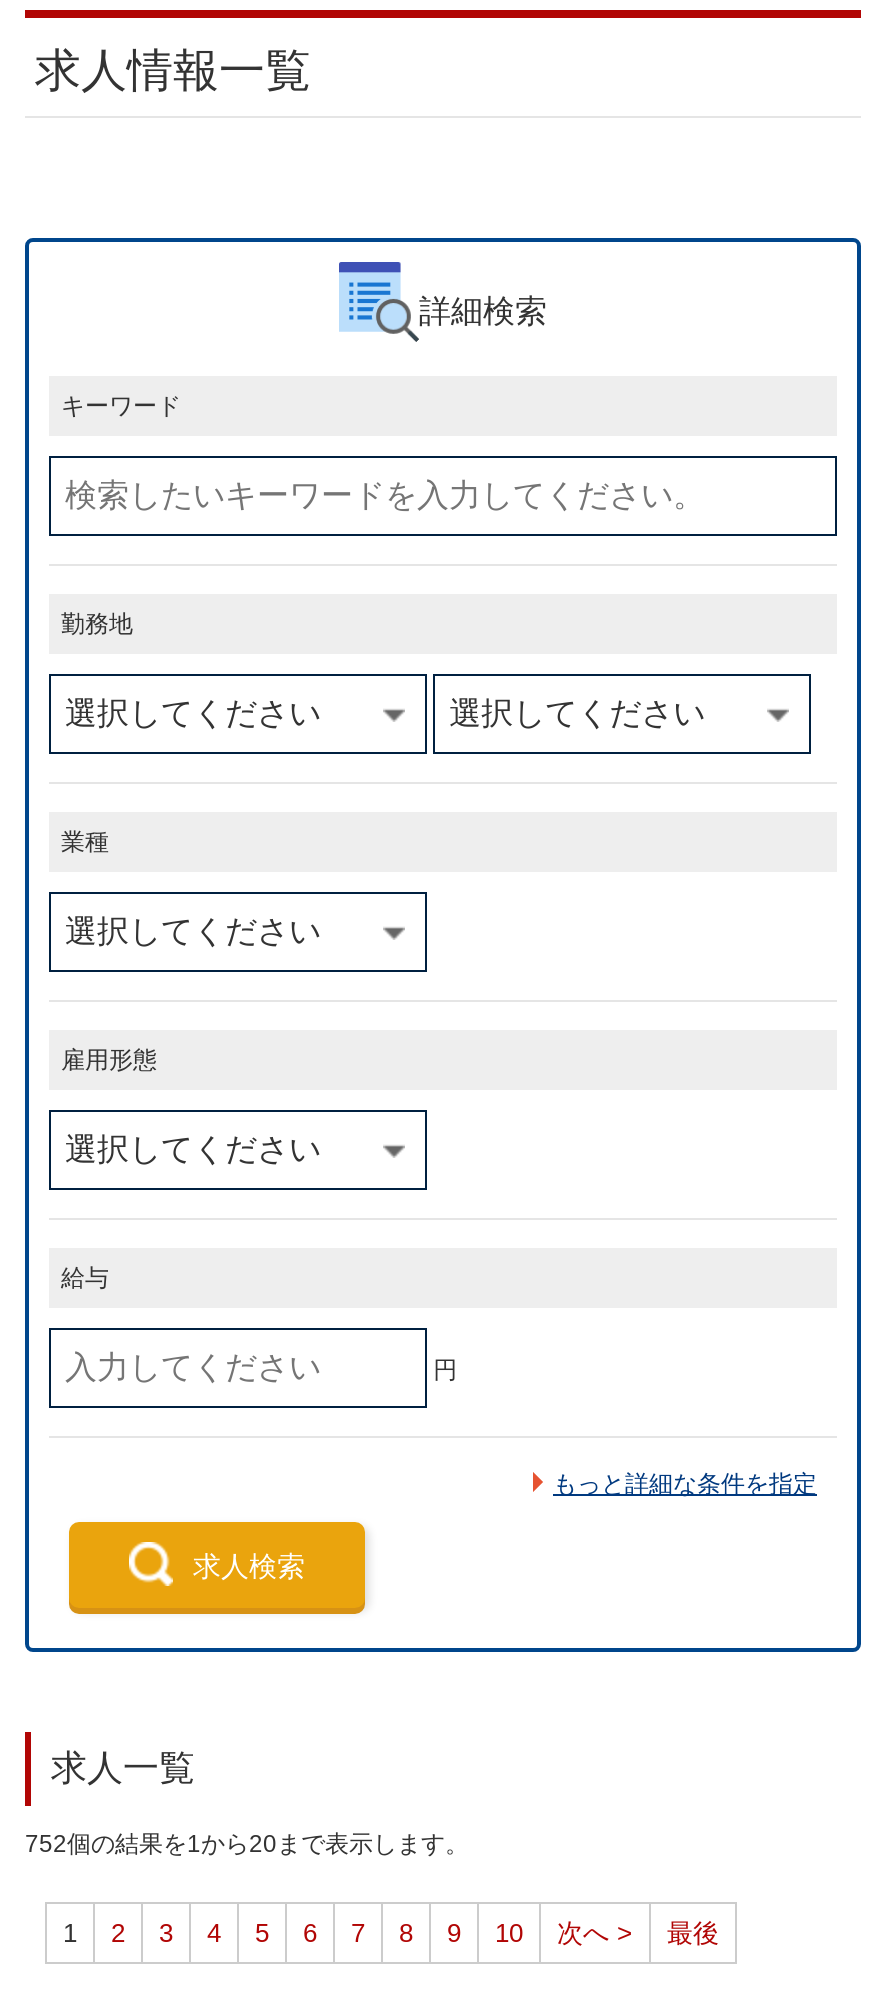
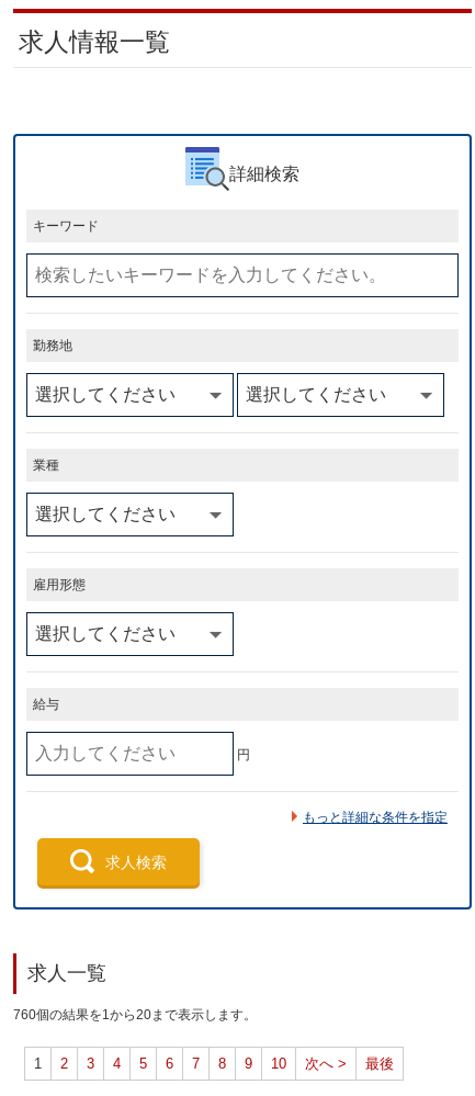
- 752個の結果を1から20まで表示します。
+ 760個の結果を1から20まで表示します。
